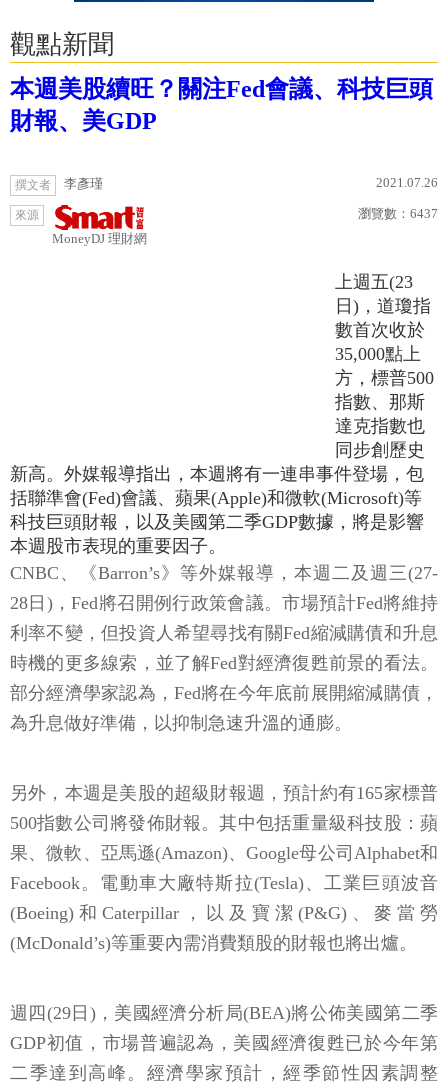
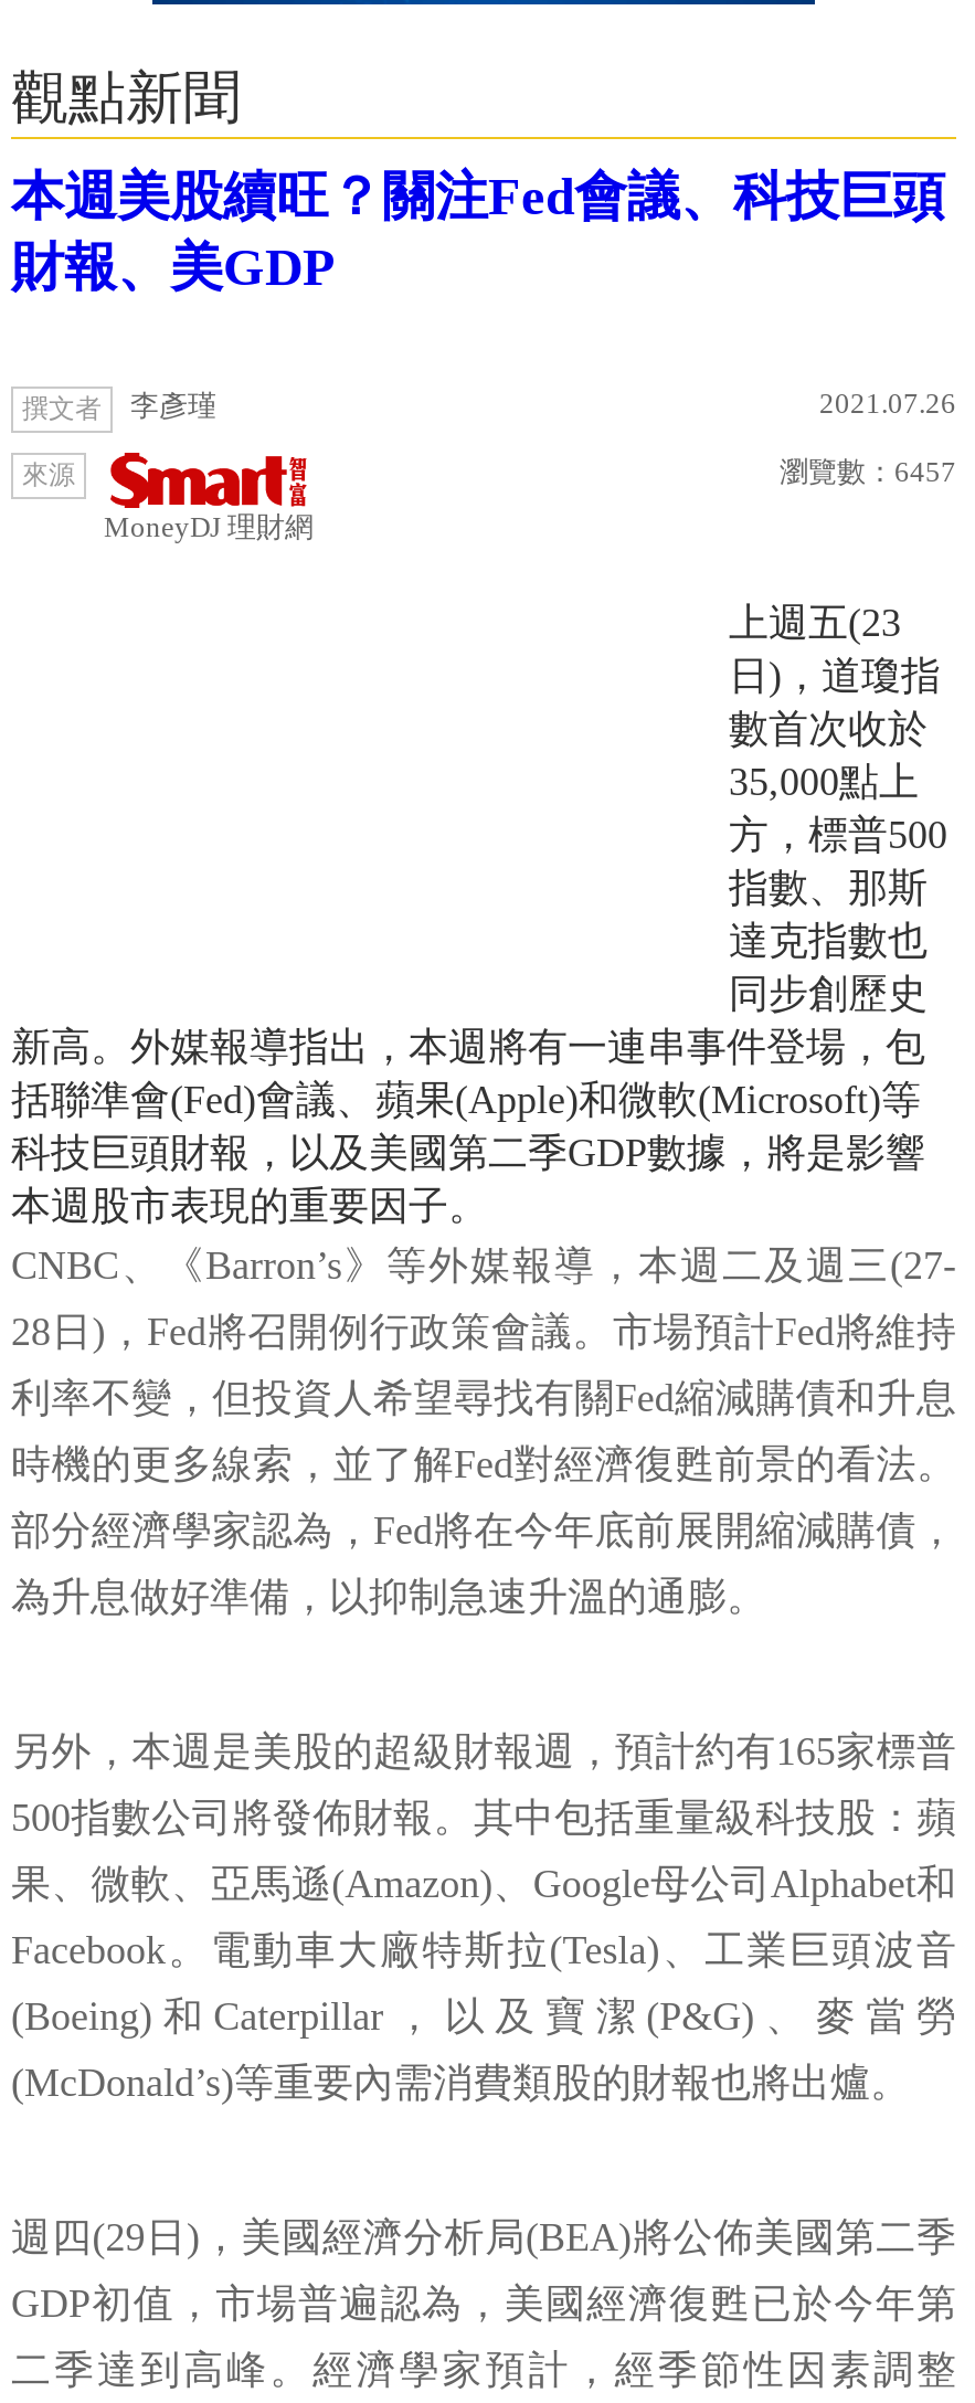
- 瀏覽數：6437
+ 瀏覽數：6457
